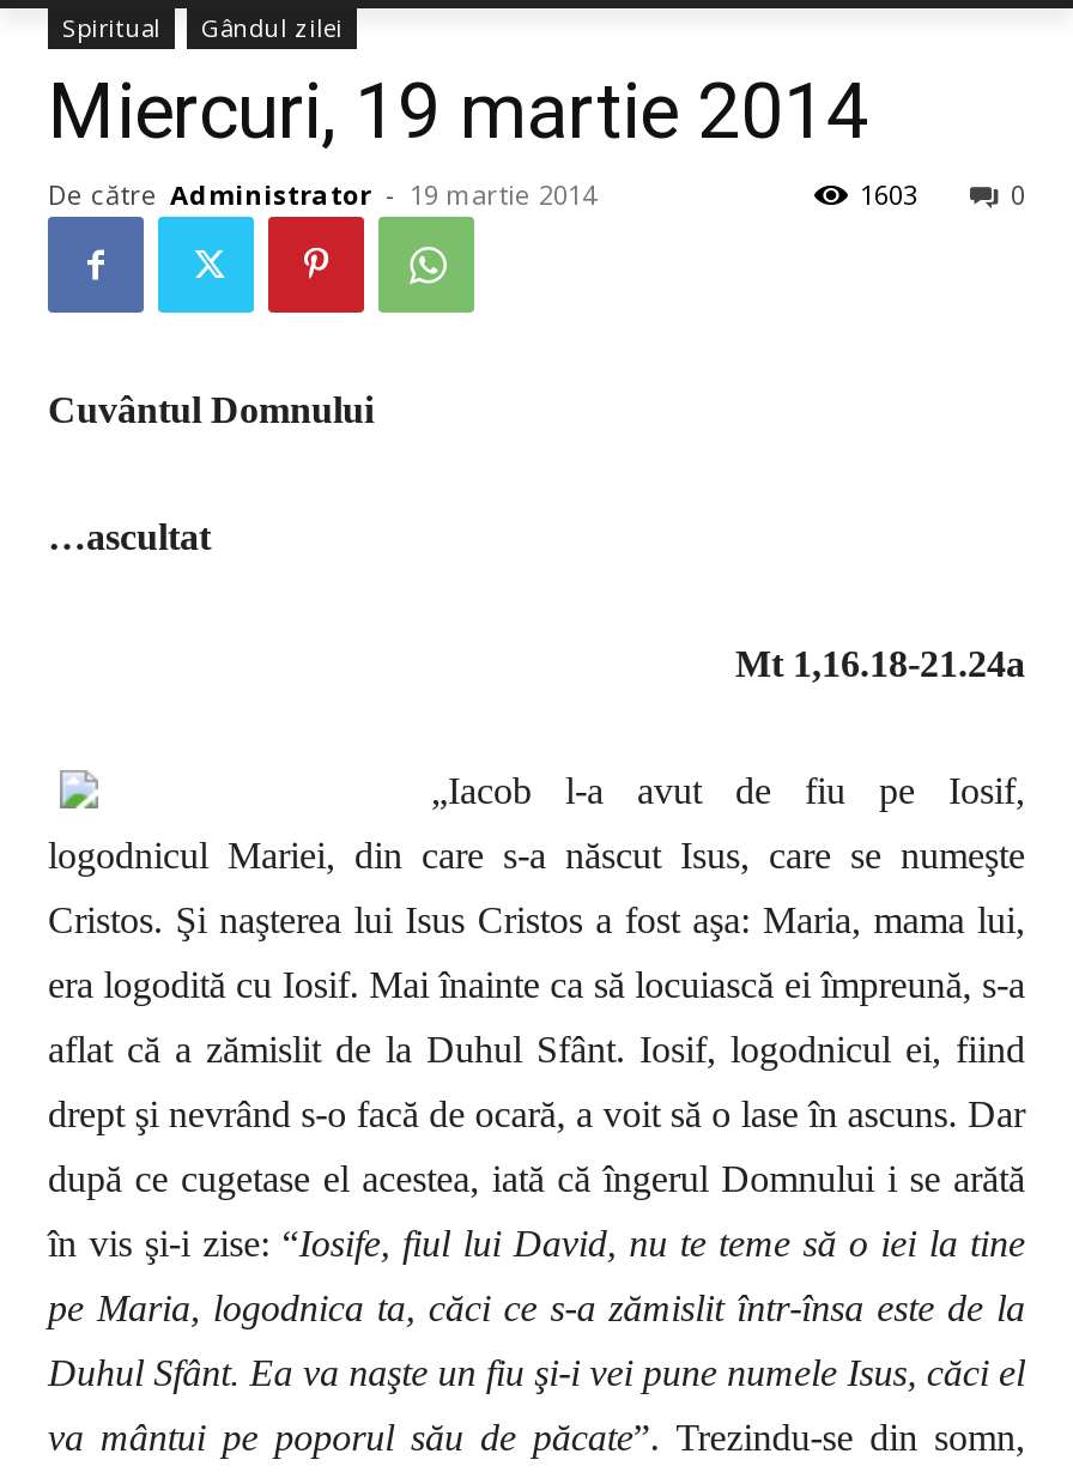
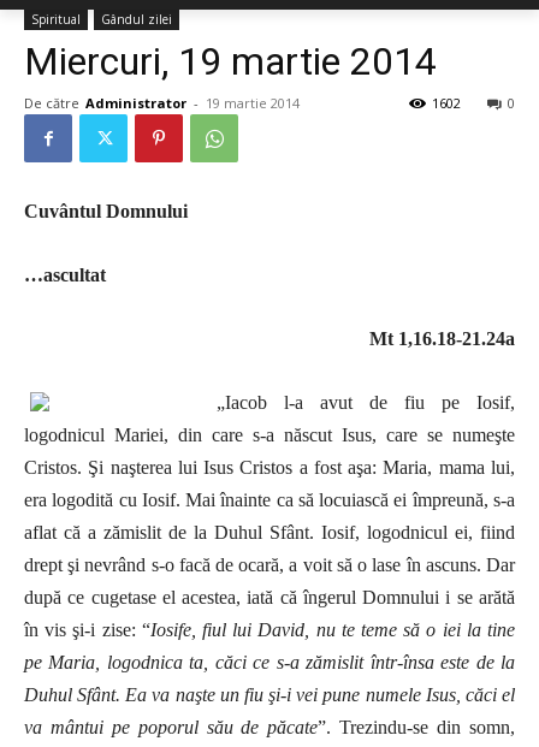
- 1603
+ 1602
